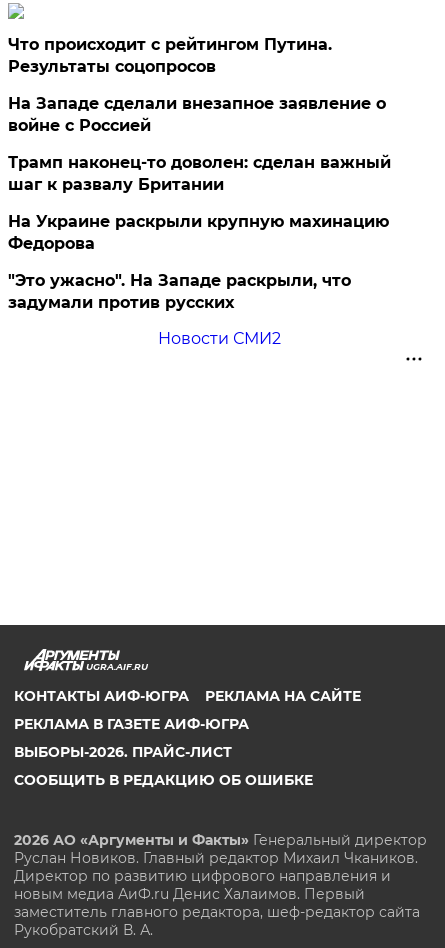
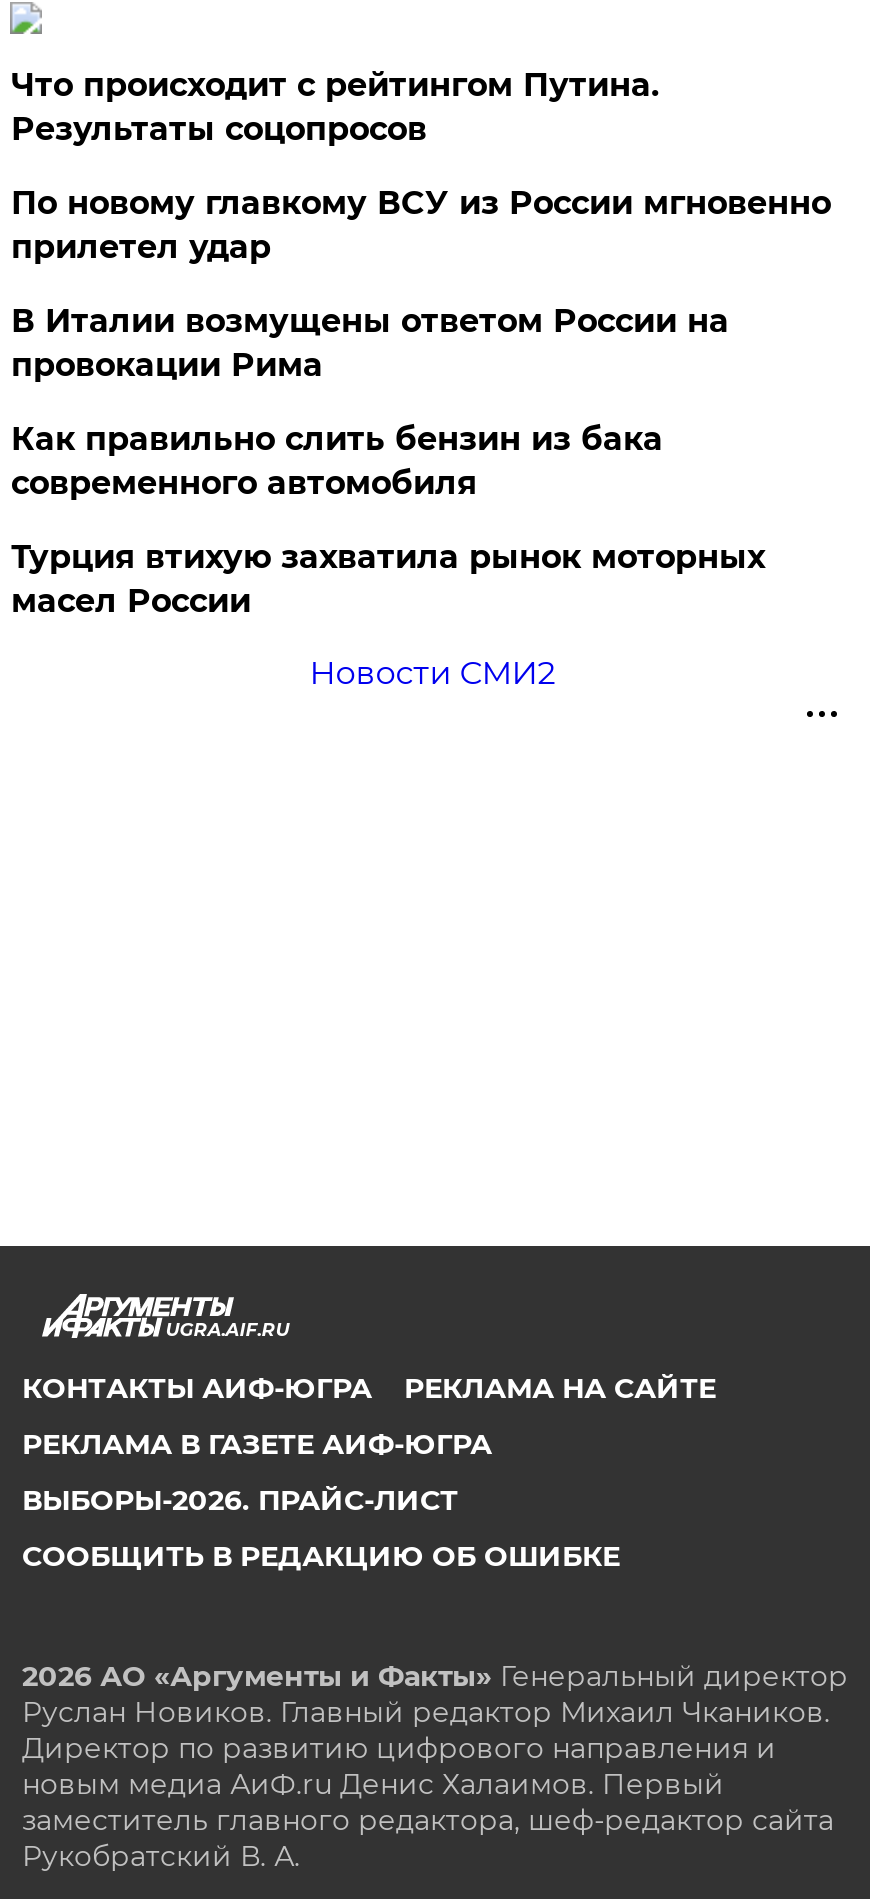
- На Западе сделали внезапное заявление о
- войне с Россией
+ По новому главкому ВСУ из России мгновенно
+ прилетел удар

- Трамп наконец-то доволен: сделан важный
- шаг к развалу Британии
+ В Италии возмущены ответом России на
+ провокации Рима

- На Украине раскрыли крупную махинацию
- Федорова
+ Как правильно слить бензин из бака
+ современного автомобиля

- "Это ужасно". На Западе раскрыли, что
- задумали против русских
+ Турция втихую захватила рынок моторных
+ масел России
